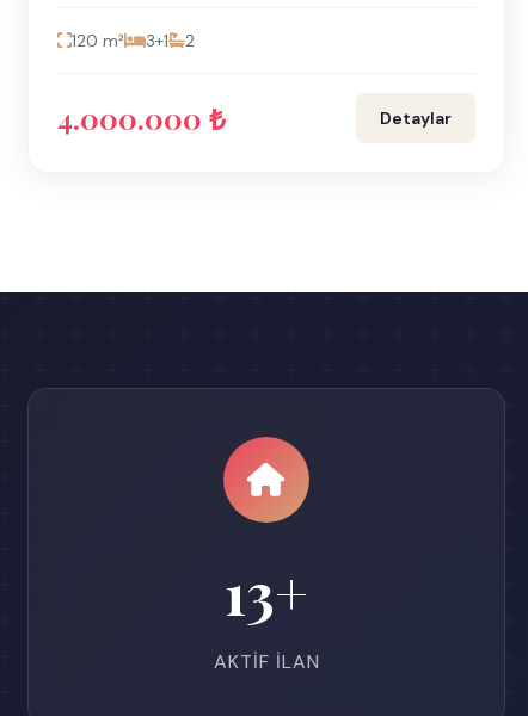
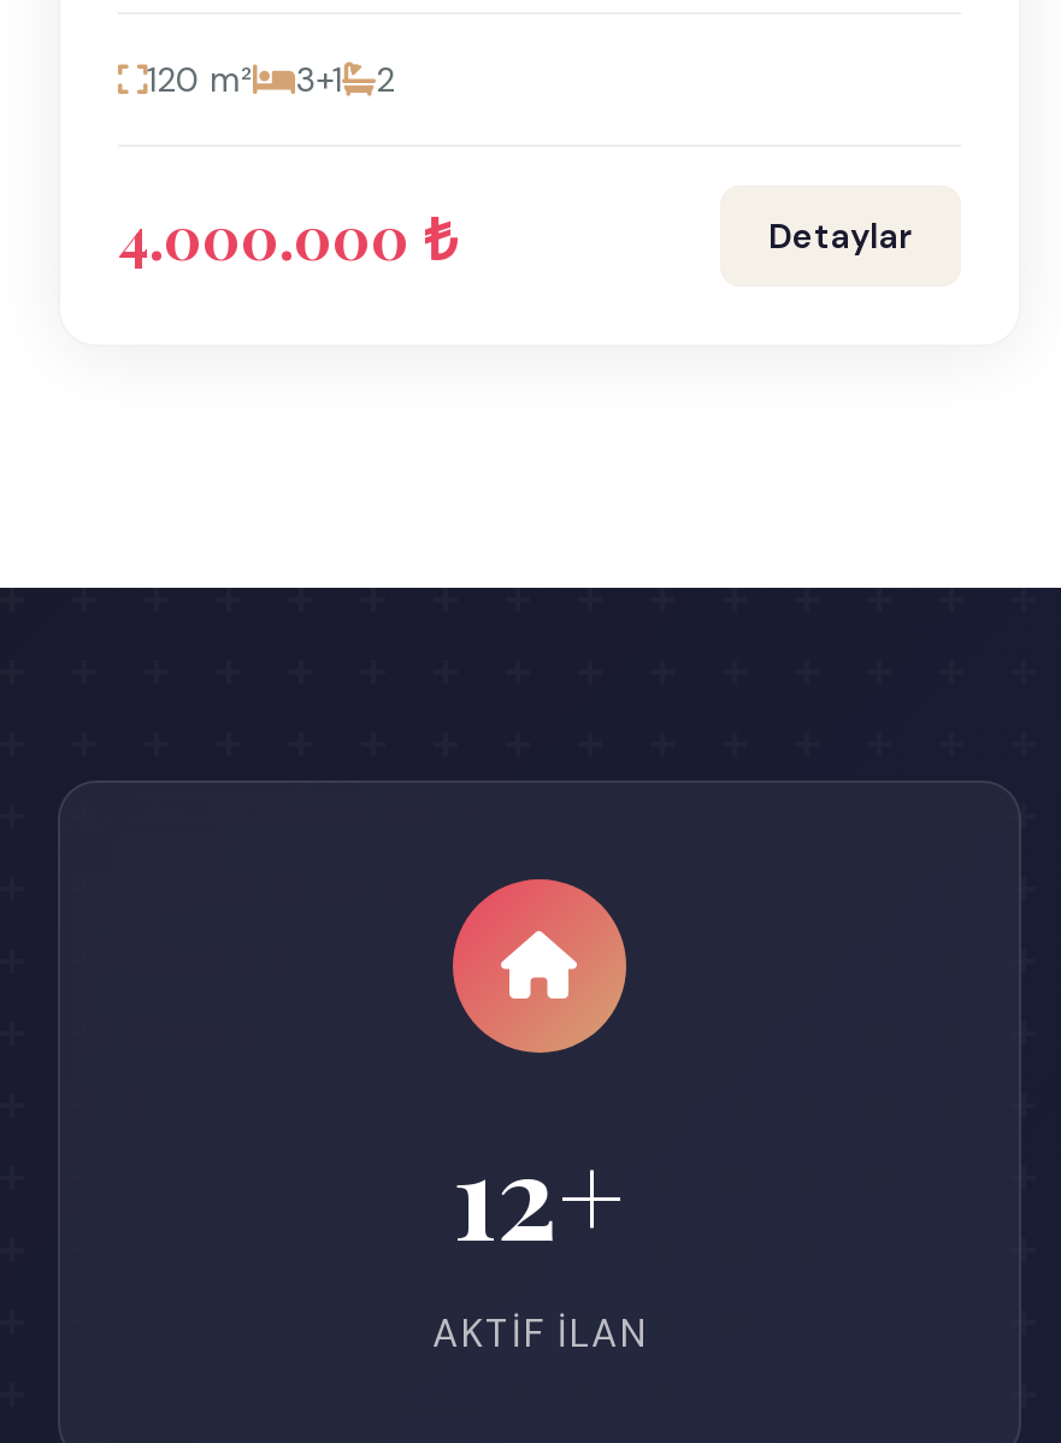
- 13+
+ 12+
